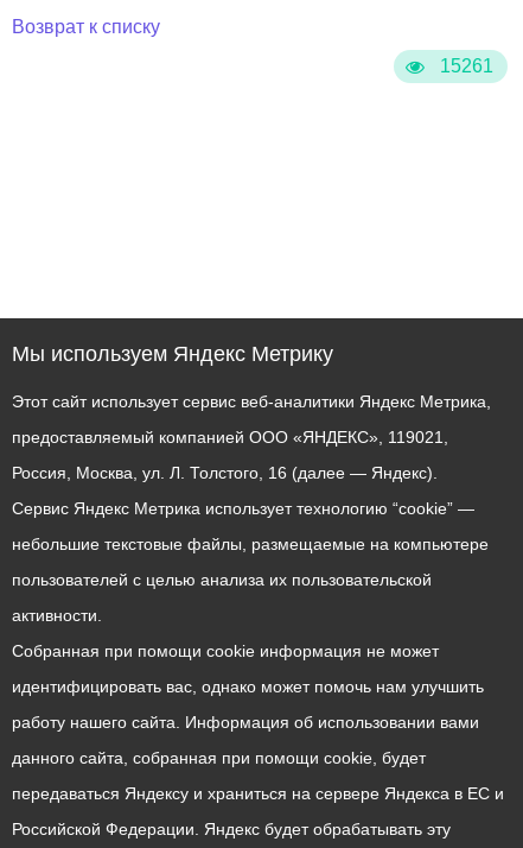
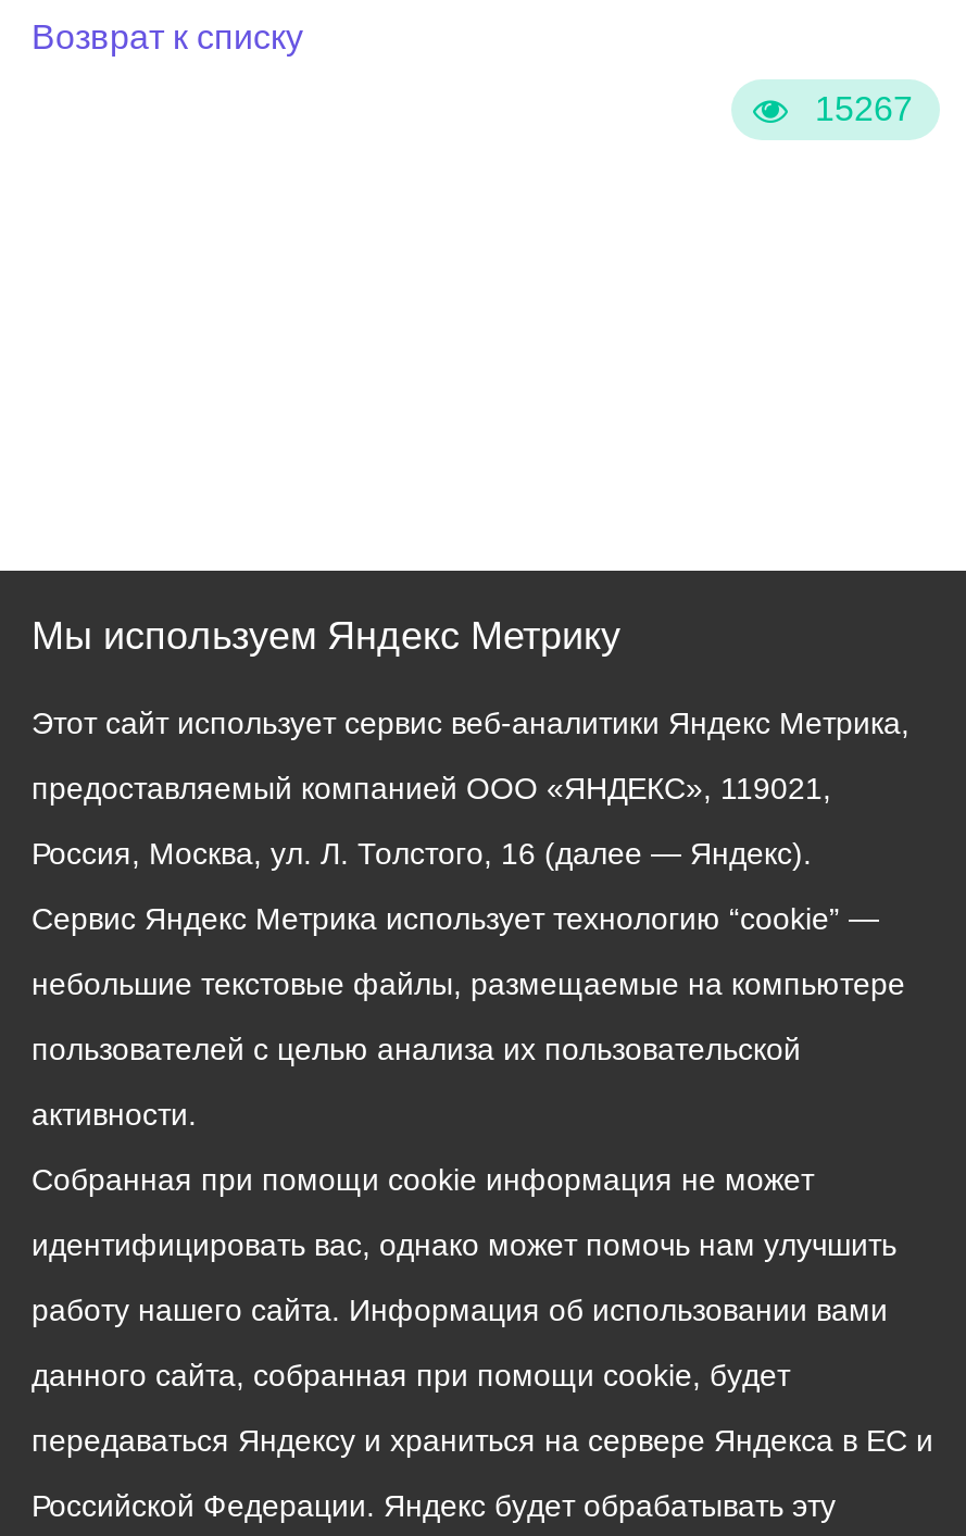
- 15261
+ 15267
